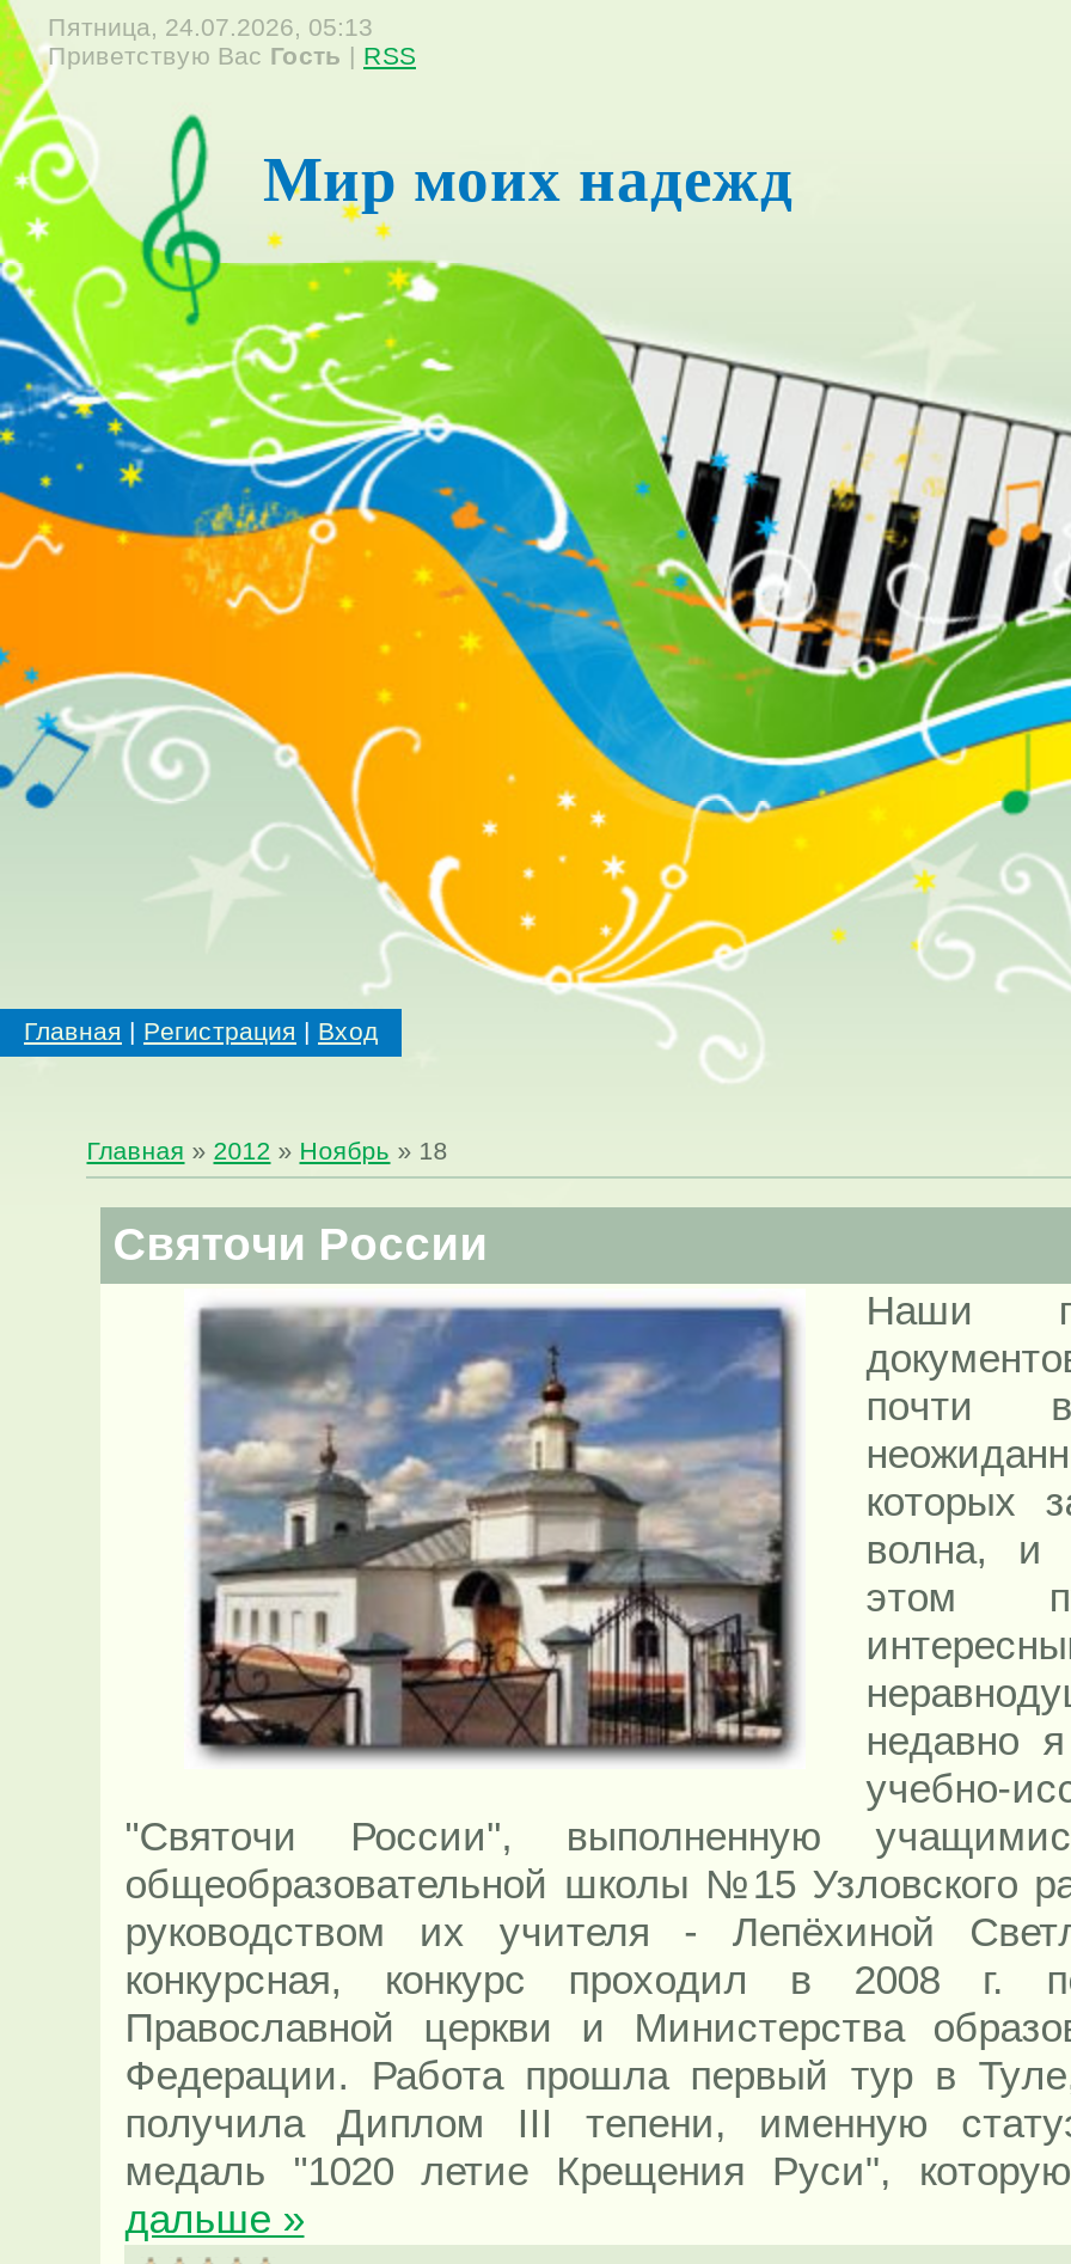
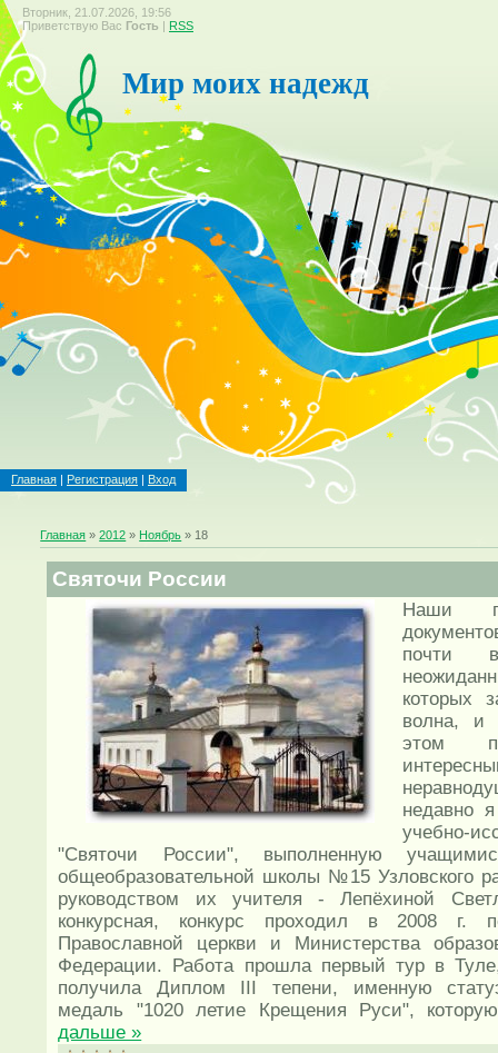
- Пятница, 24.07.2026, 05:13
+ Вторник, 21.07.2026, 19:56
